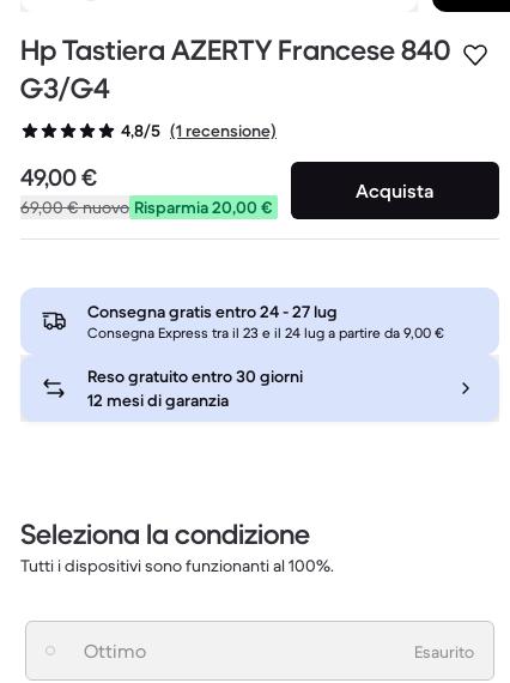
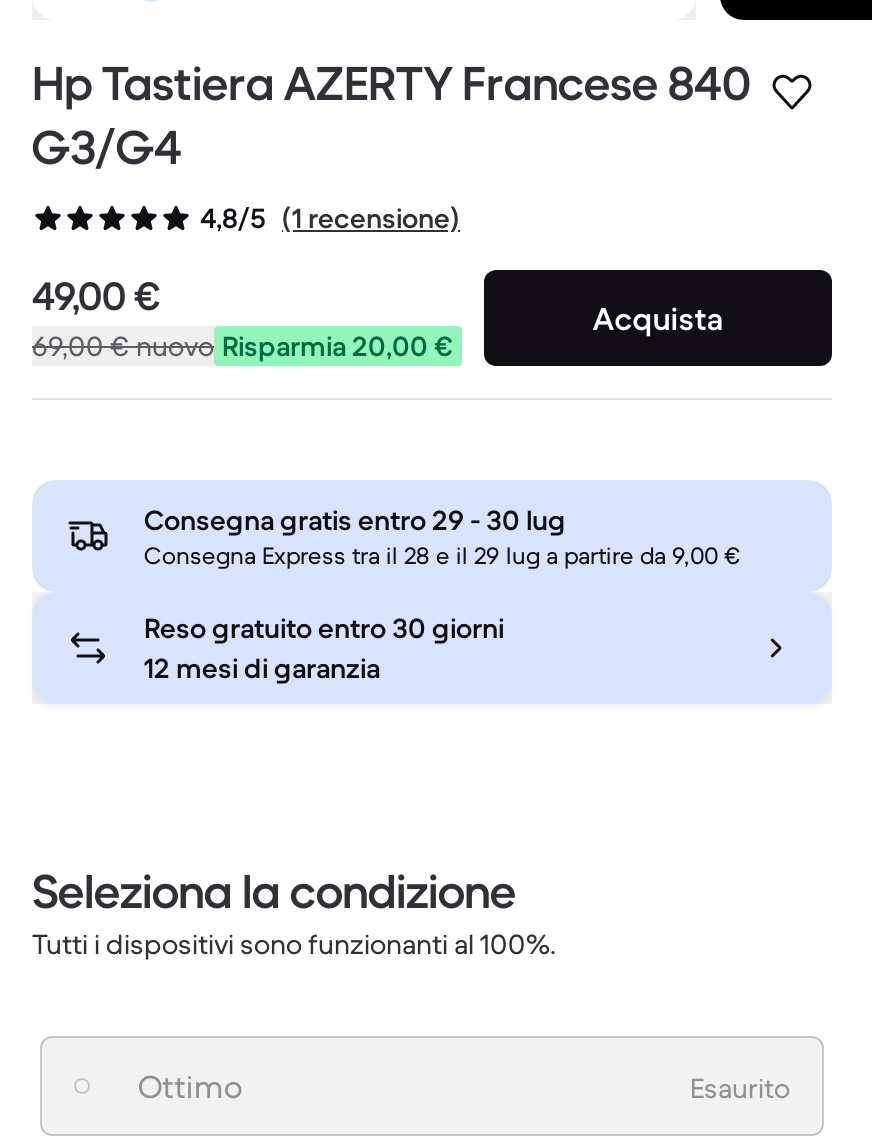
- Consegna gratis entro 24 - 27 lug
+ Consegna gratis entro 29 - 30 lug

- Consegna Express tra il 23 e il 24 lug a partire da 9,00 €
+ Consegna Express tra il 28 e il 29 lug a partire da 9,00 €
